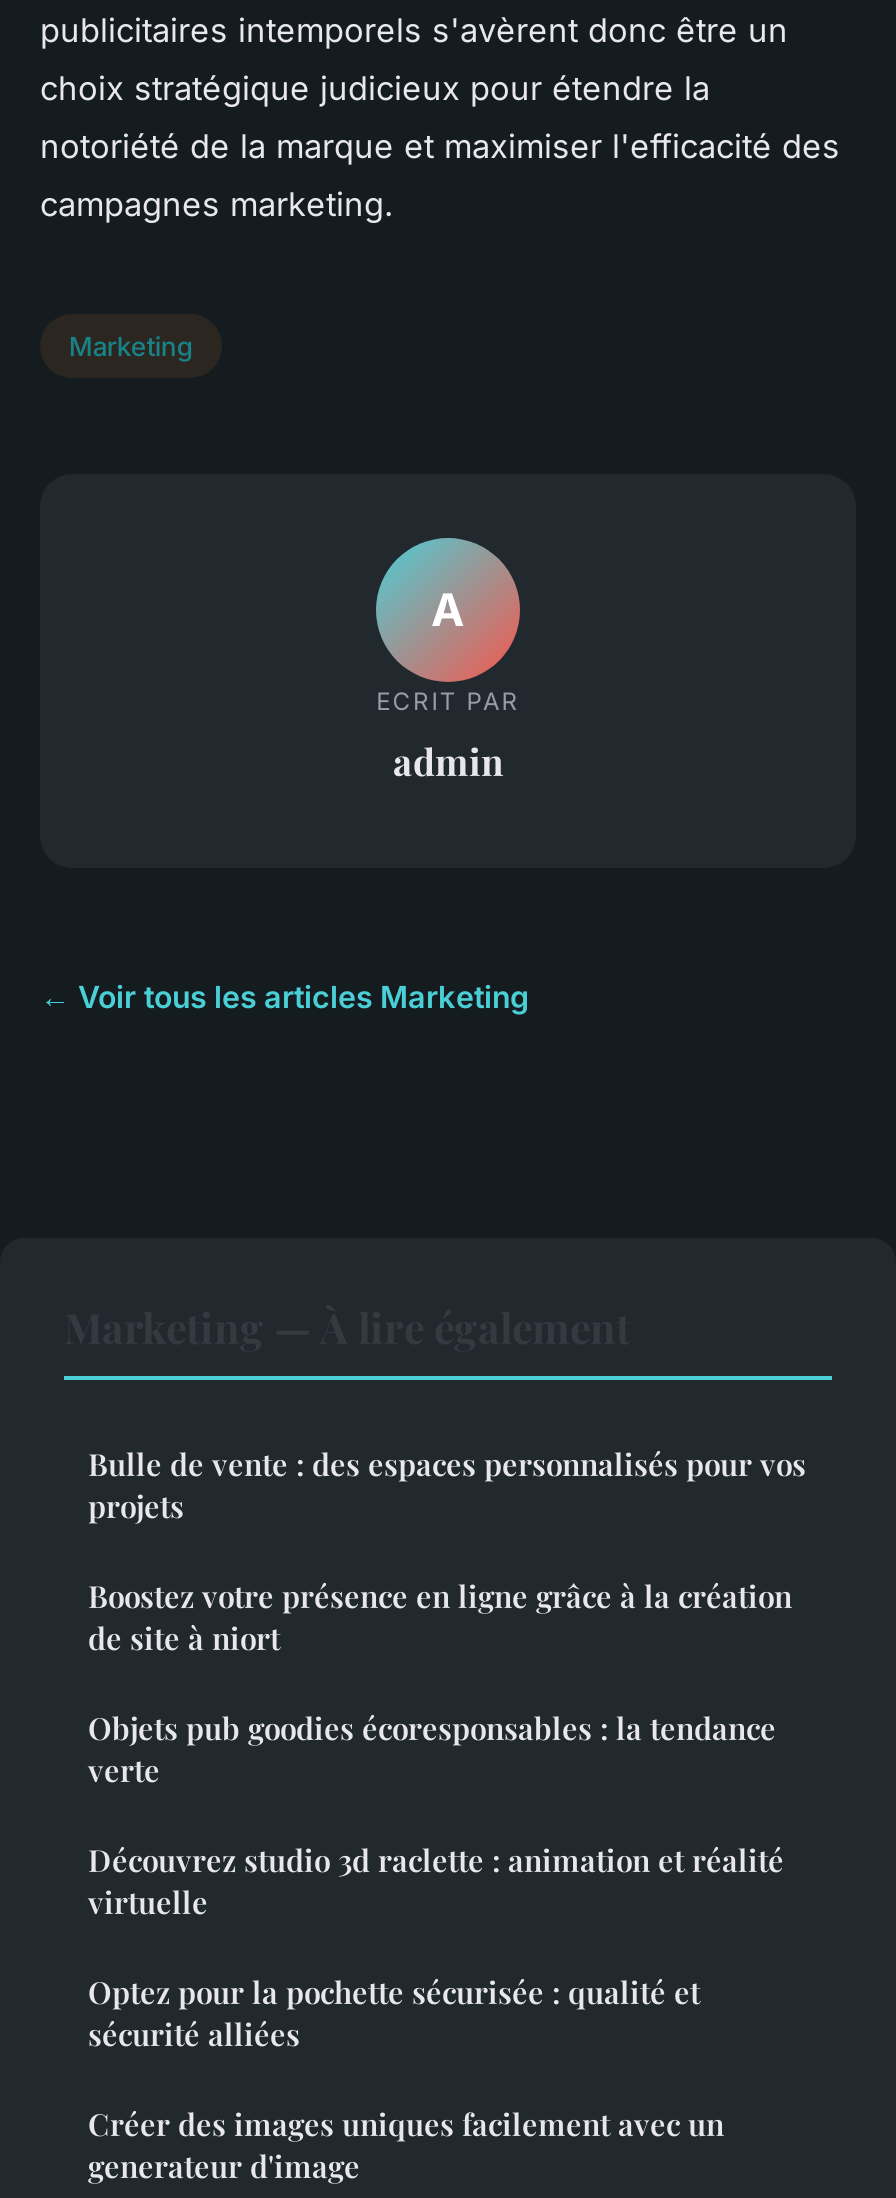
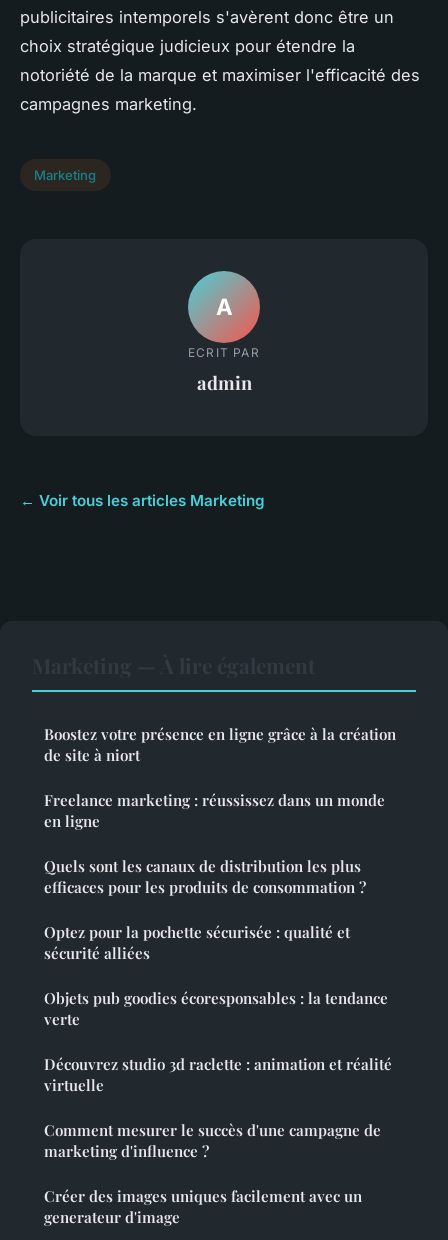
- Bulle de vente : des espaces personnalisés pour vos
- projets

moved up: Boostez votre présence en ligne grâce à la création | de site à niort

+ Freelance marketing : réussissez dans un monde
+ en ligne
+ Quels sont les canaux de distribution les plus
+ efficaces pour les produits de consommation ?

+ Comment mesurer le succès d'une campagne de
+ marketing d'influence ?

moved up: Optez pour la pochette sécurisée : qualité et | sécurité alliées
